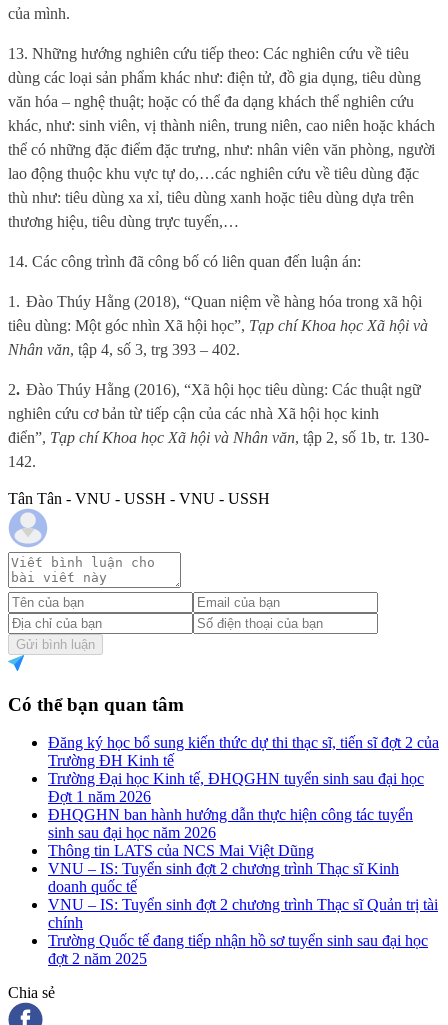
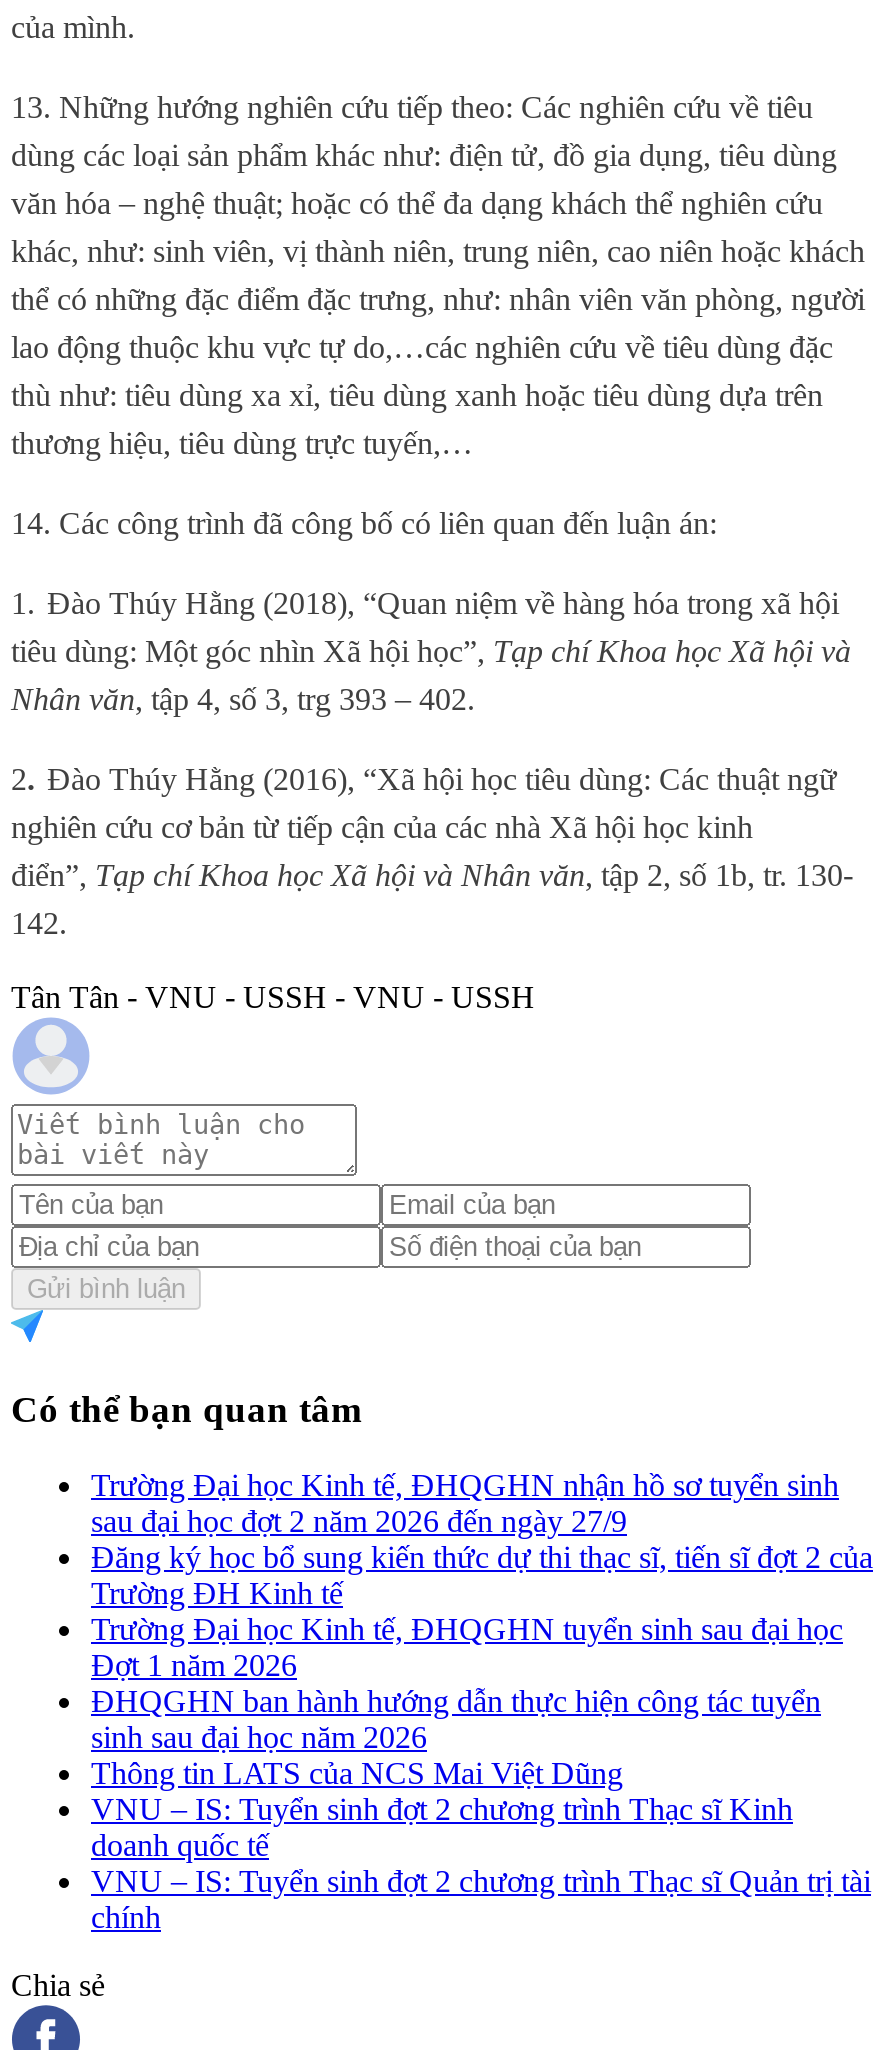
+ Trường Đại học Kinh tế, ĐHQGHN nhận hồ sơ tuyển sinh
+ sau đại học đợt 2 năm 2026 đến ngày 27/9

moved down: Đăng ký học bổ sung kiến thức dự thi thạc sĩ, tiến sĩ đợt 2 của | Trường ĐH Kinh tế | Trường Đại học Kinh tế, ĐHQGHN tuyển sinh sau đại học | ... | VNU – IS: Tuyển sinh đợt 2 chương trình Thạc sĩ Quản trị tài | chính

- Trường Quốc tế đang tiếp nhận hồ sơ tuyển sinh sau đại học
- đợt 2 năm 2025
